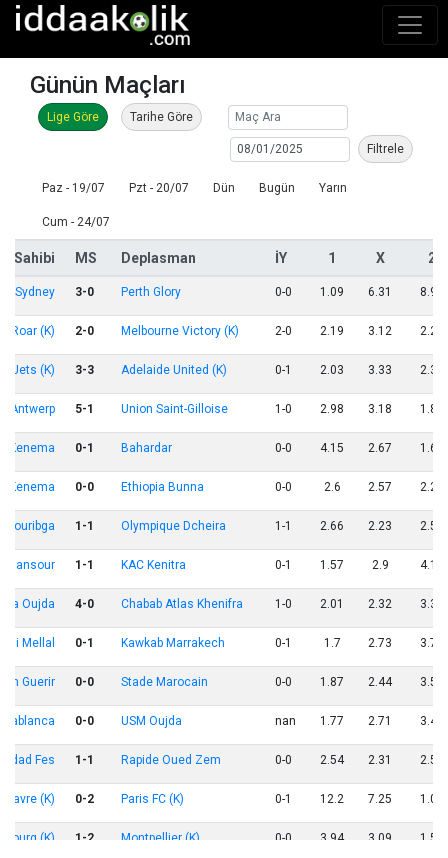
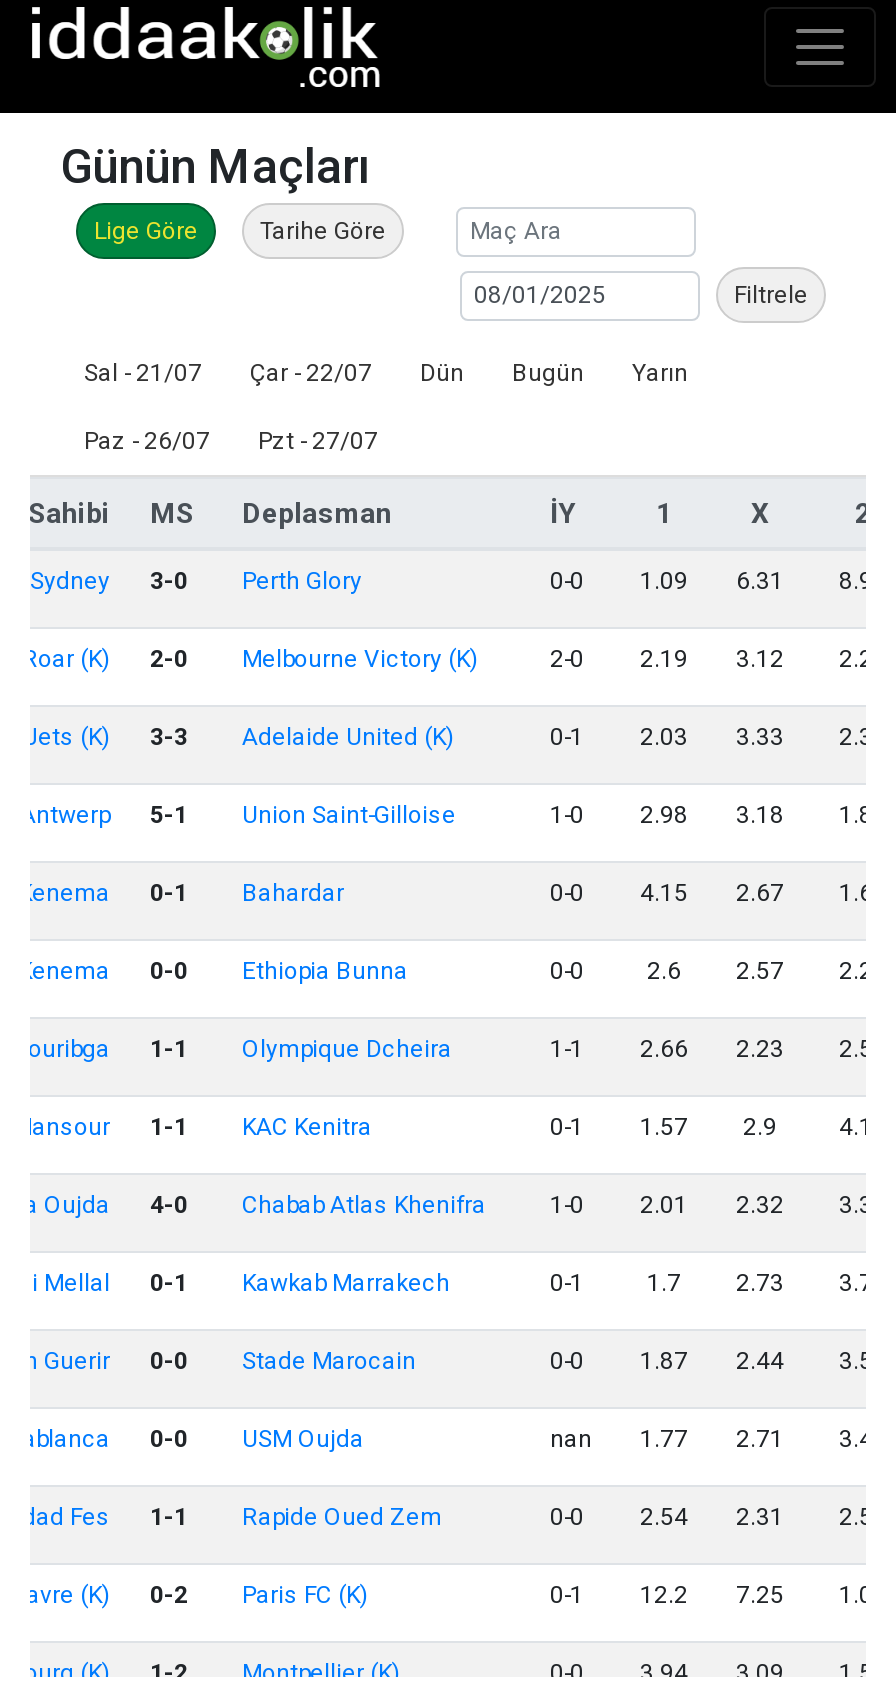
- Paz - 19/07
- Pzt - 20/07
+ Sal - 21/07
+ Çar - 22/07

- Cum - 24/07
+ Paz - 26/07
+ Pzt - 27/07
